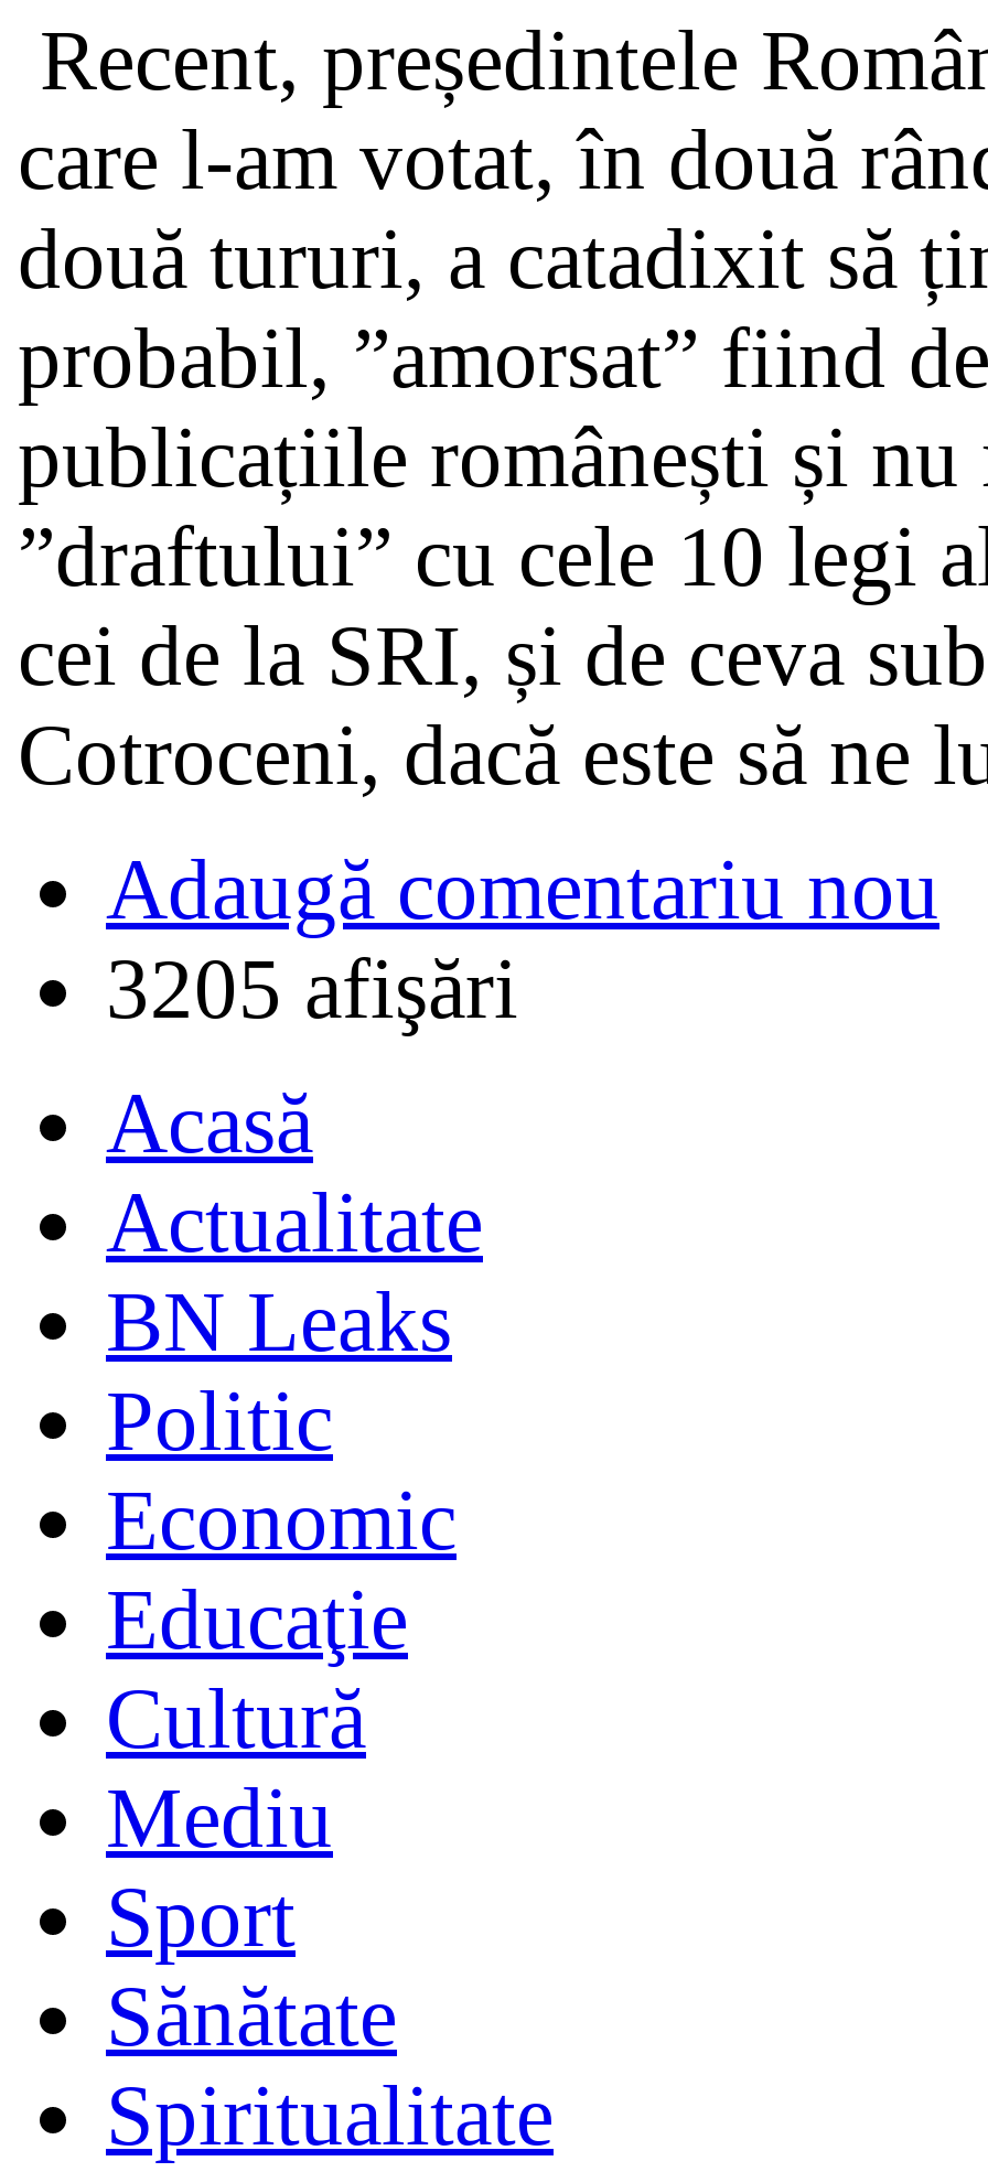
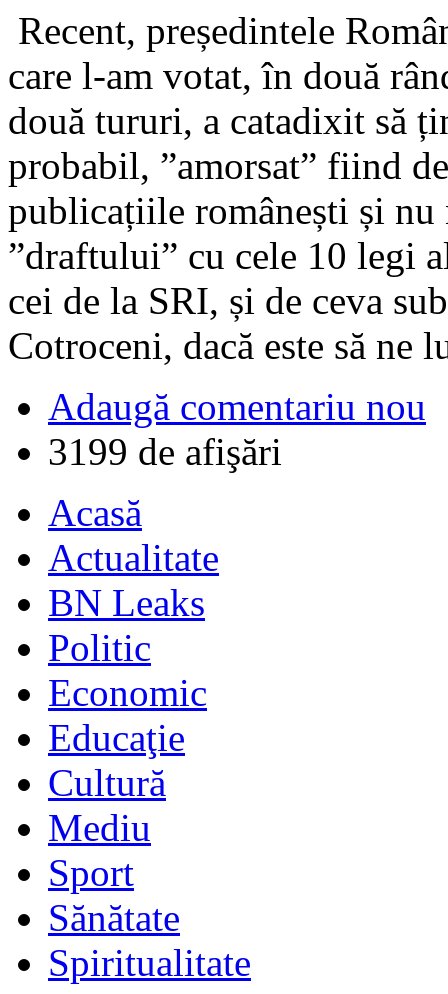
- 3205 afişări
+ 3199 de afişări
